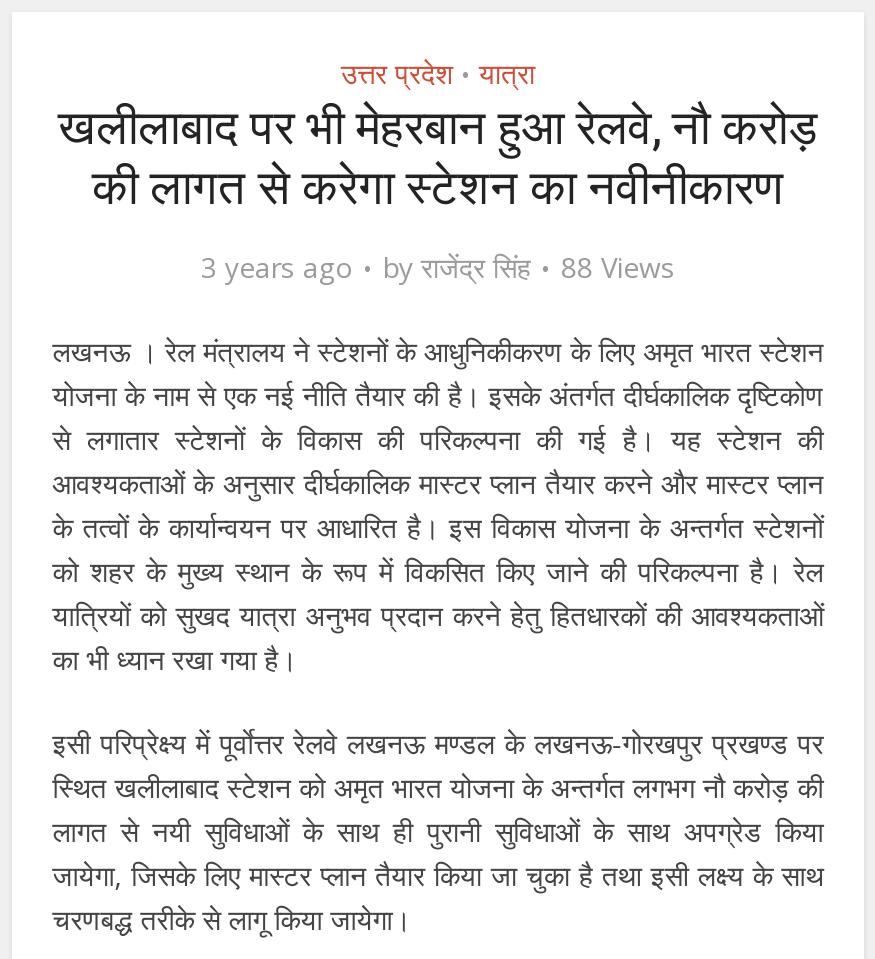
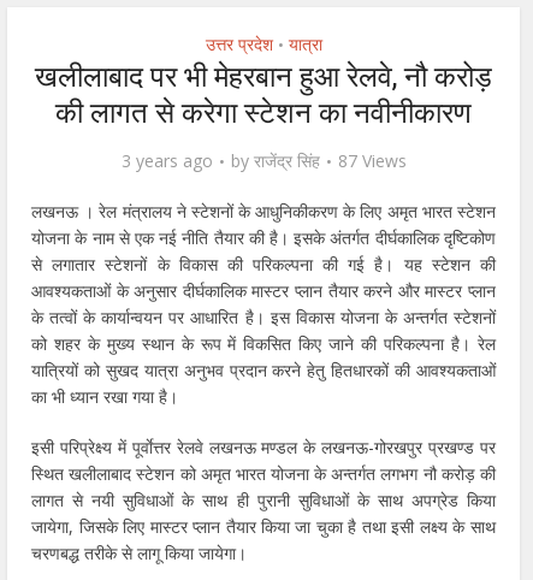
- 3 years ago by राजेंद्र सिंह 88 Views
+ 3 years ago by राजेंद्र सिंह 87 Views
